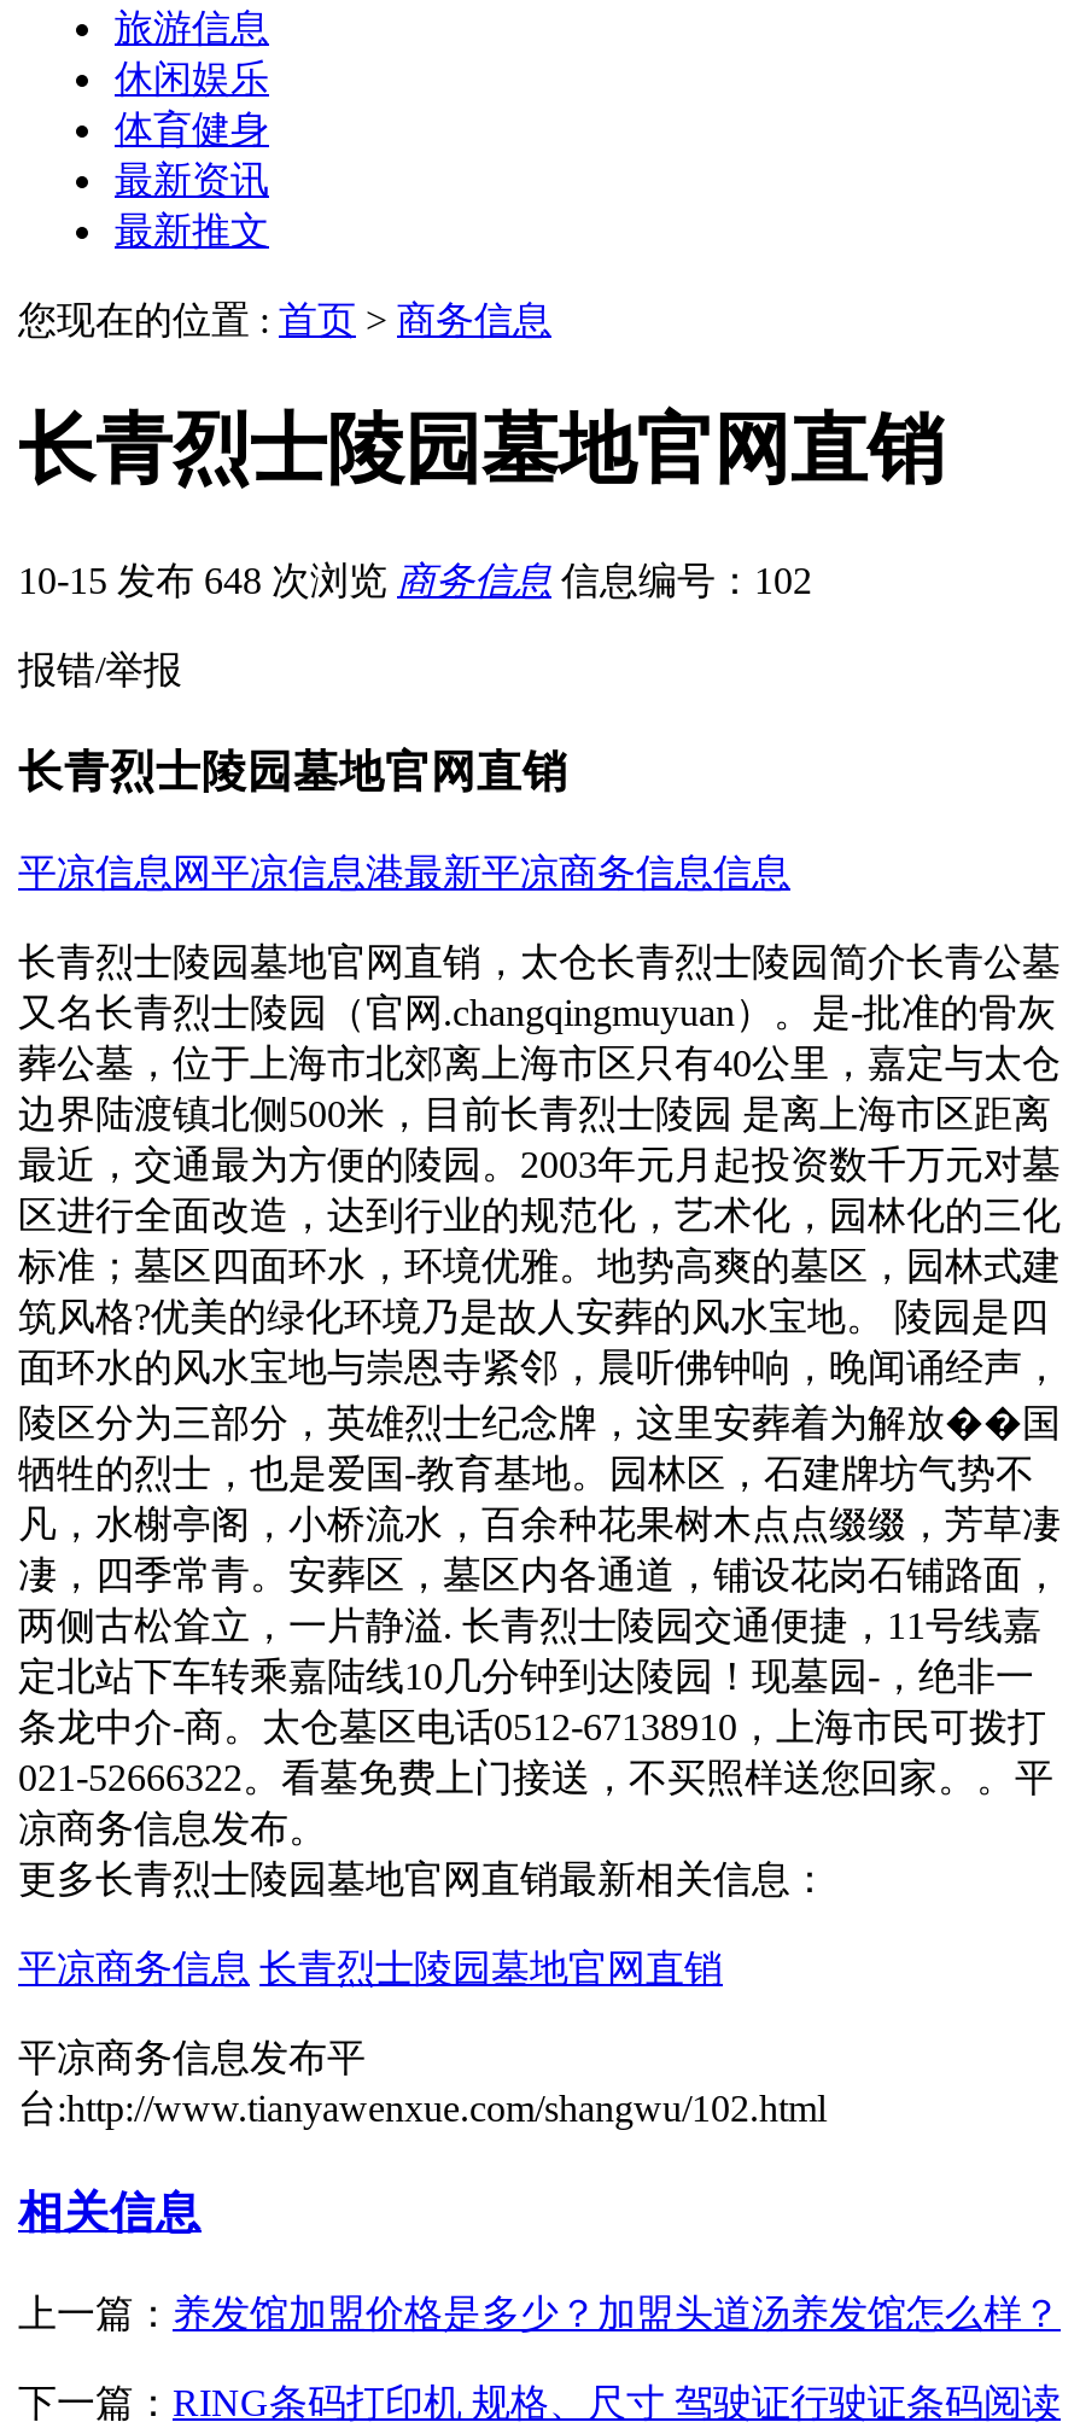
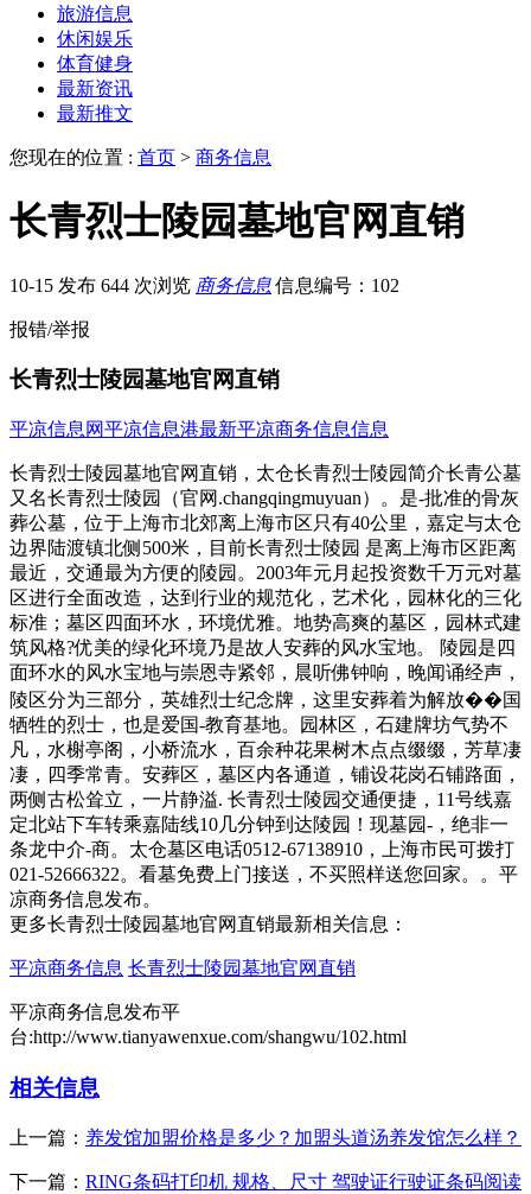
- 10-15 发布 648 次浏览 商务信息 信息编号：102
+ 10-15 发布 644 次浏览 商务信息 信息编号：102
